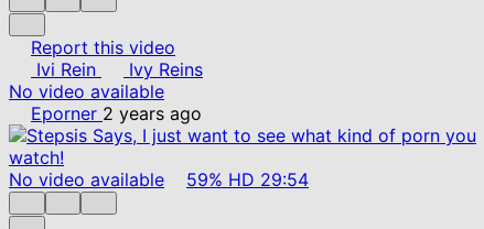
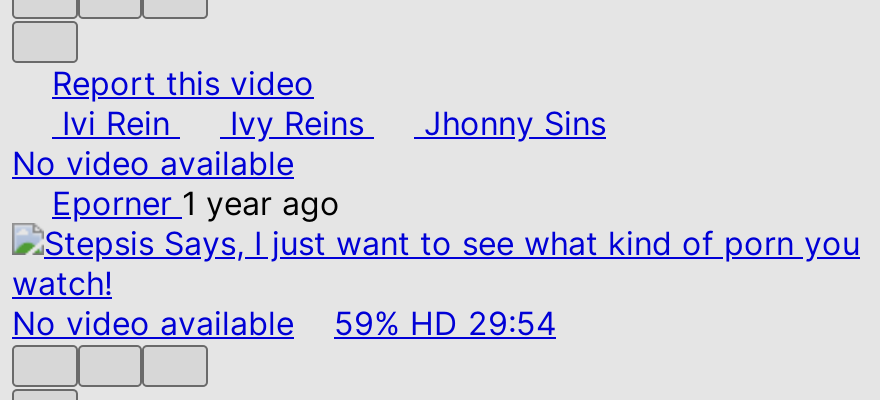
+ Jhonny Sins

- Eporner 2 years ago
+ Eporner 1 year ago
